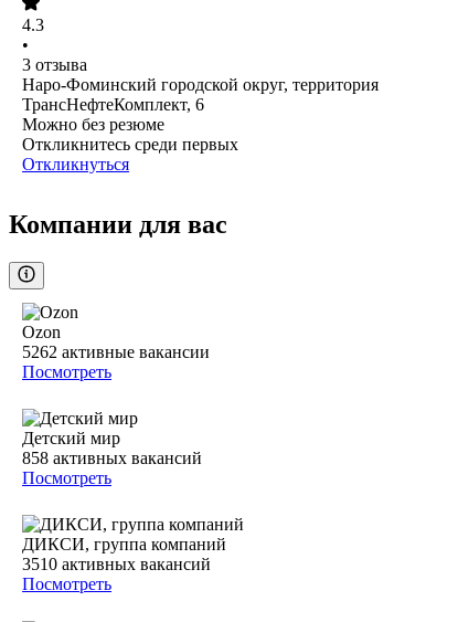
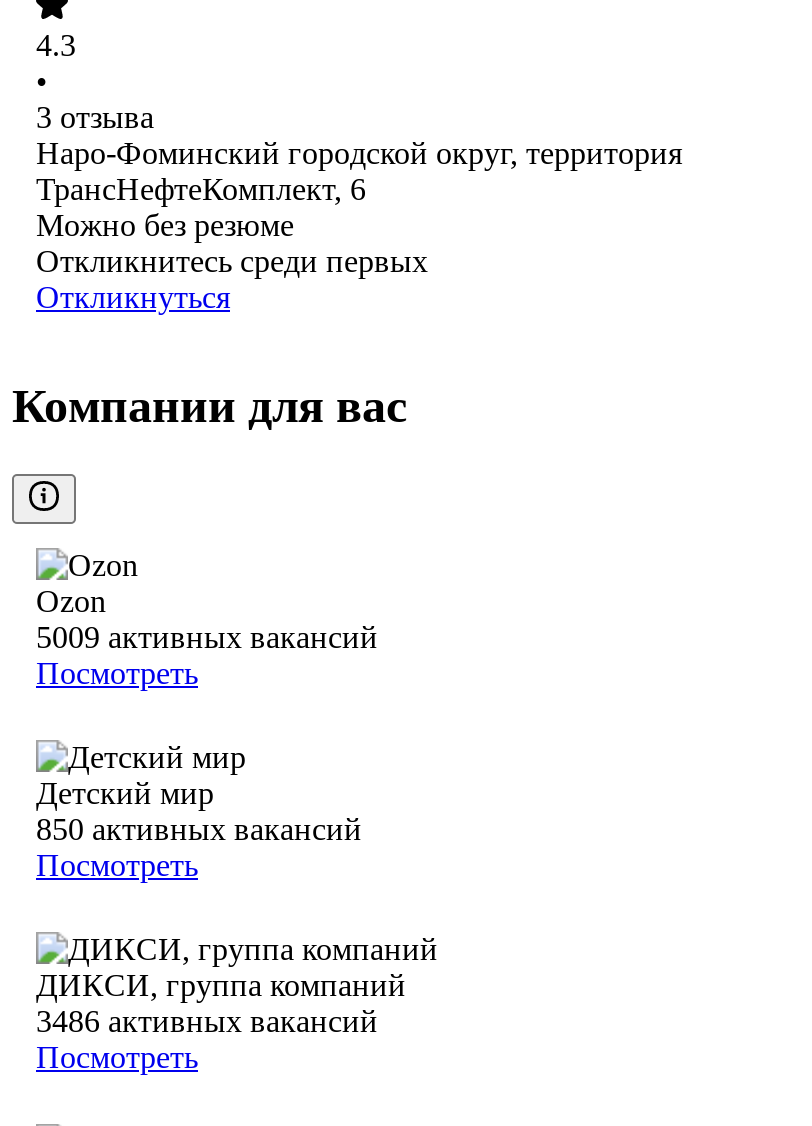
- 5262 активные вакансии
+ 5009 активных вакансий

- 858 активных вакансий
+ 850 активных вакансий

- 3510 активных вакансий
+ 3486 активных вакансий
